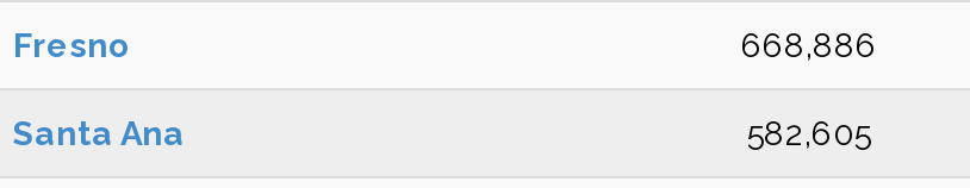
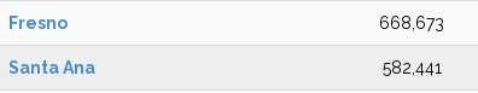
- 668,886
+ 668,673

- 582,605
+ 582,441
